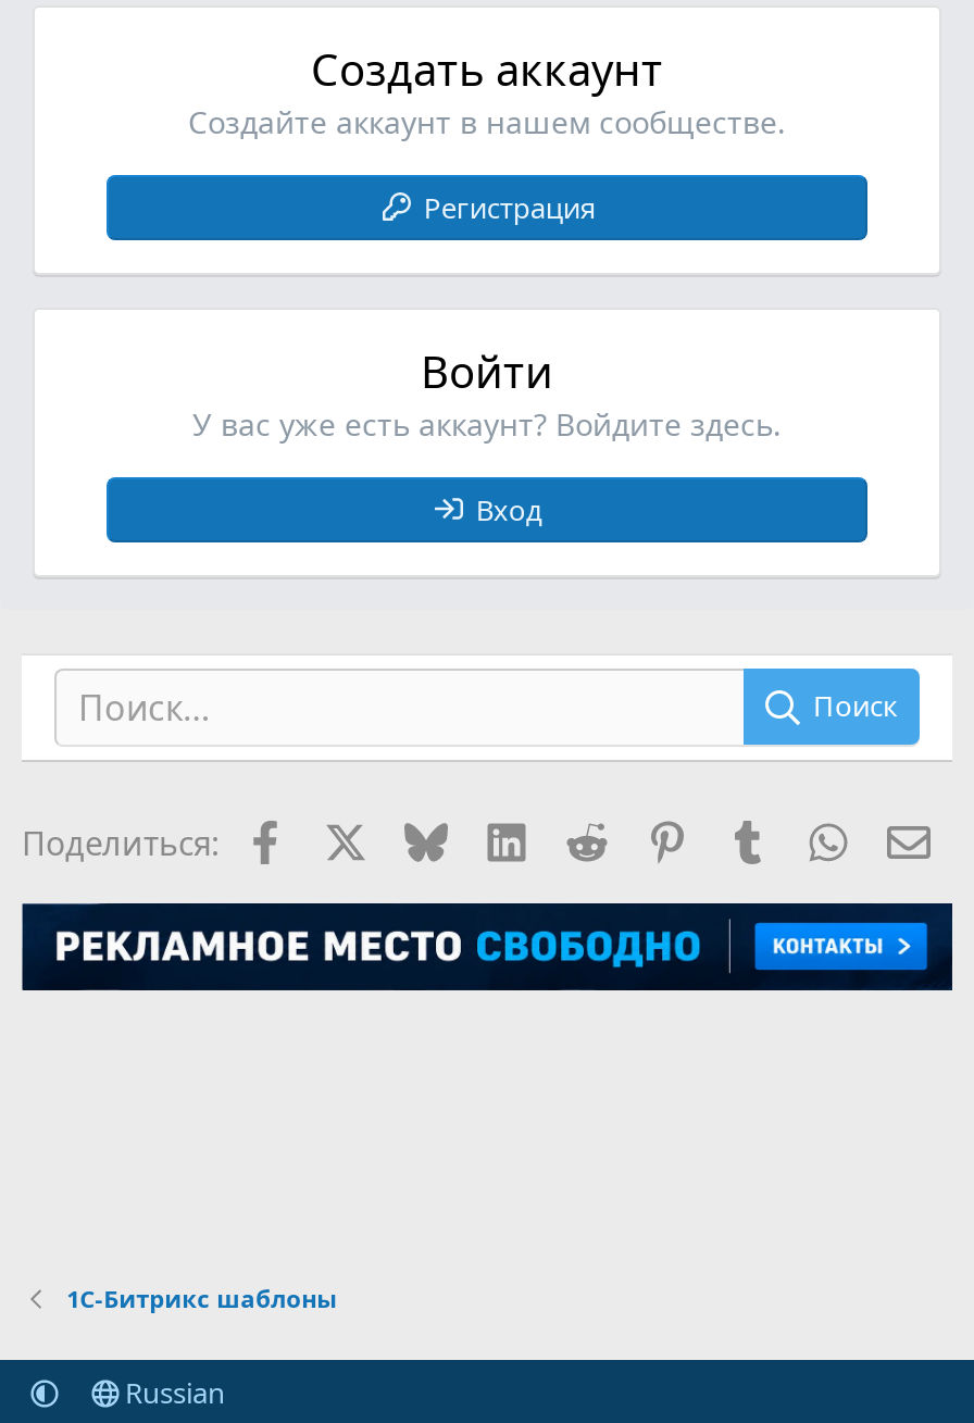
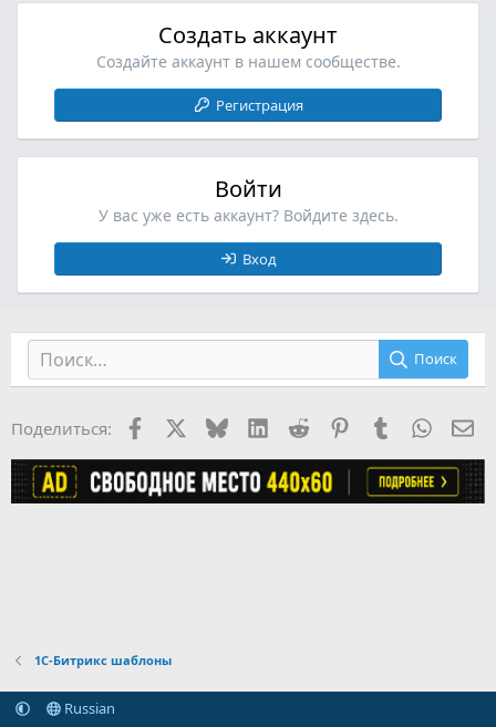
- [image]
+ [image]
